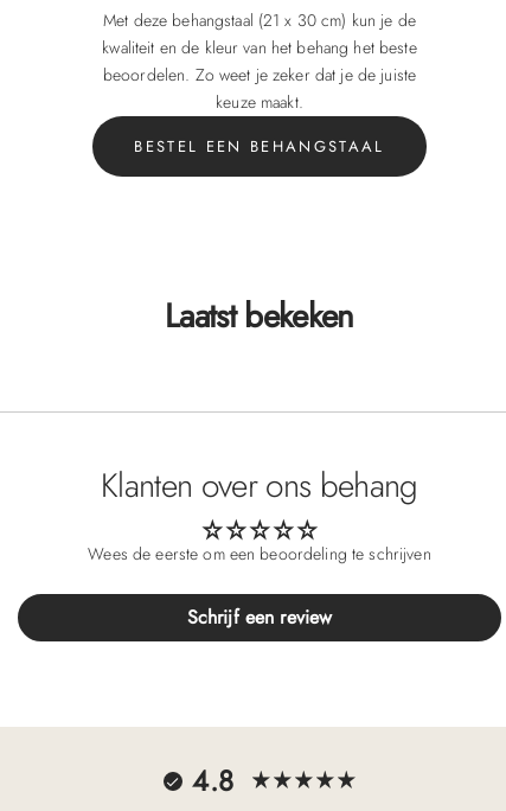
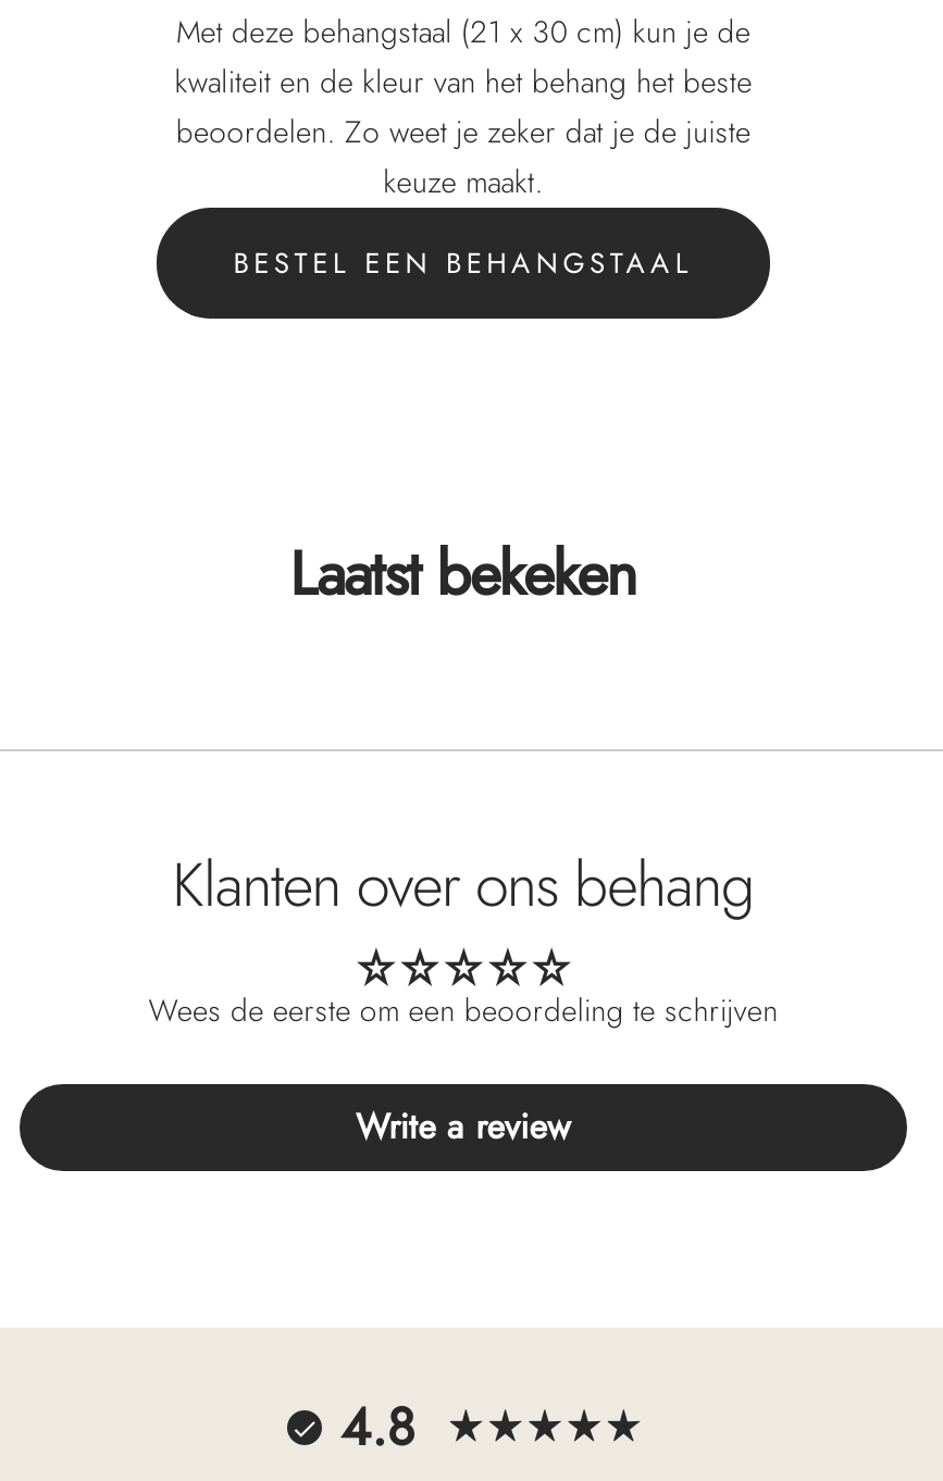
- Schrijf een review
+ Write a review
